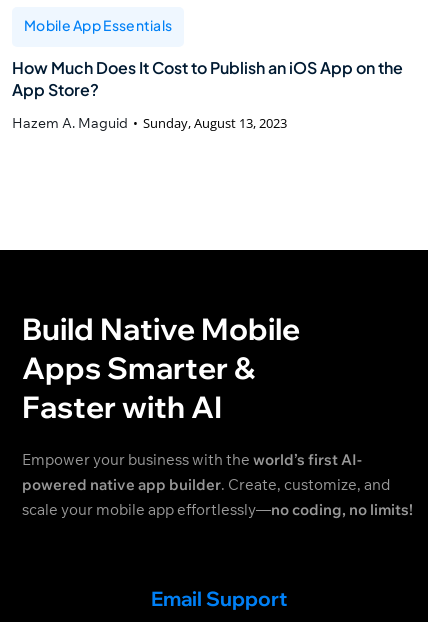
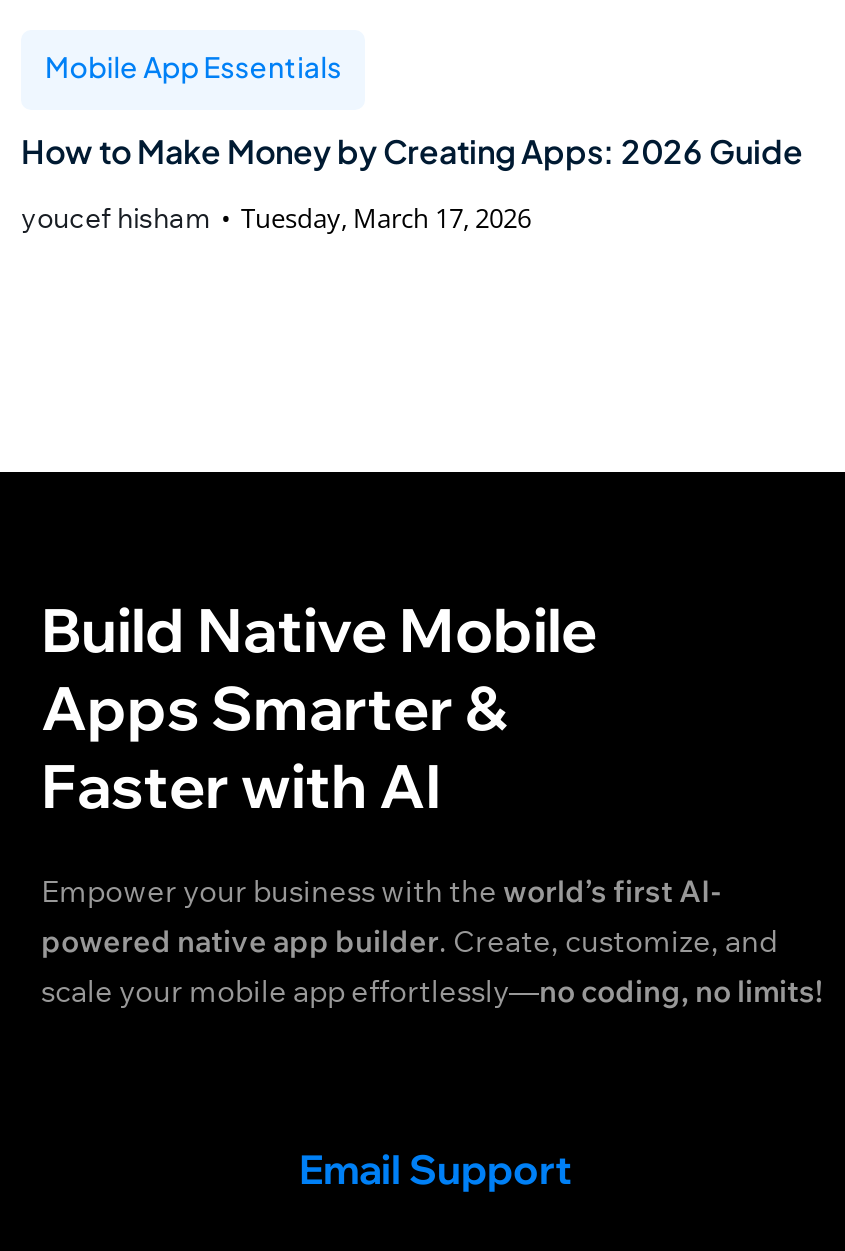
- How Much Does It Cost to Publish an iOS App on the
- App Store?
+ How to Make Money by Creating Apps: 2026 Guide

- Hazem A. Maguid
- Sunday, August 13, 2023
+ youcef hisham
+ Tuesday, March 17, 2026
